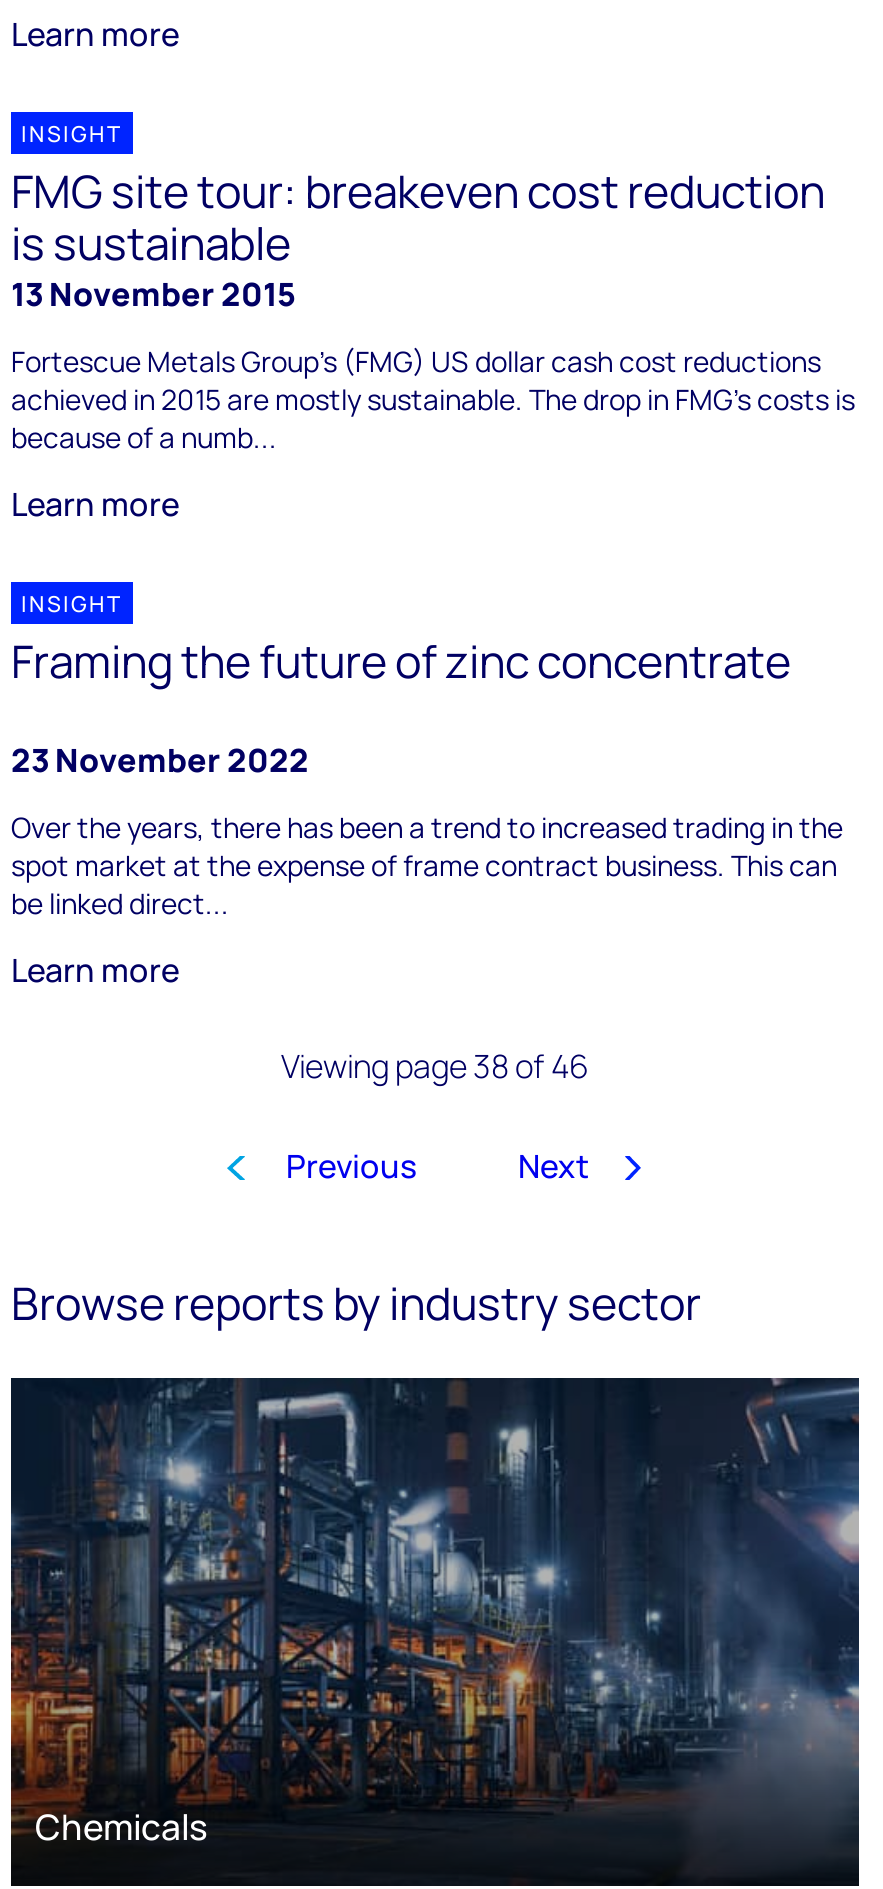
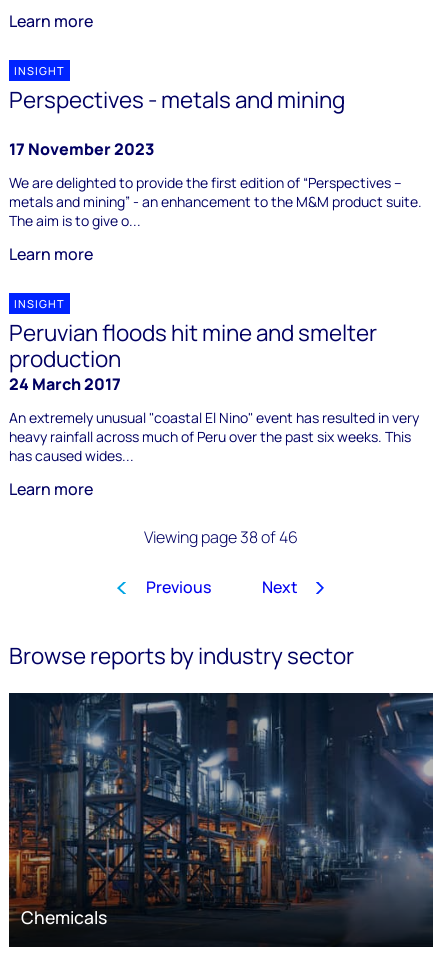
- FMG site tour: breakeven cost reduction
- is sustainable
- 13 November 2015
- Fortescue Metals Group's (FMG) US dollar cash cost reductions
- achieved in 2015 are mostly sustainable. The drop in FMG's costs is
- because of a numb...
+ Perspectives - metals and mining
+ 17 November 2023
+ We are delighted to provide the first edition of “Perspectives –
+ metals and mining” - an enhancement to the M&M product suite.
+ The aim is to give o...

- Framing the future of zinc concentrate
- 23 November 2022
- Over the years, there has been a trend to increased trading in the
- spot market at the expense of frame contract business. This can
- be linked direct...
+ Peruvian floods hit mine and smelter
+ production
+ 24 March 2017
+ An extremely unusual "coastal El Nino" event has resulted in very
+ heavy rainfall across much of Peru over the past six weeks. This
+ has caused wides...
